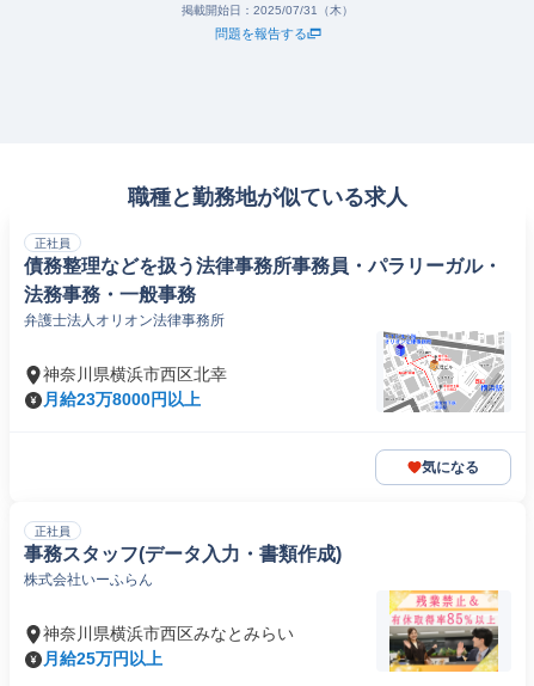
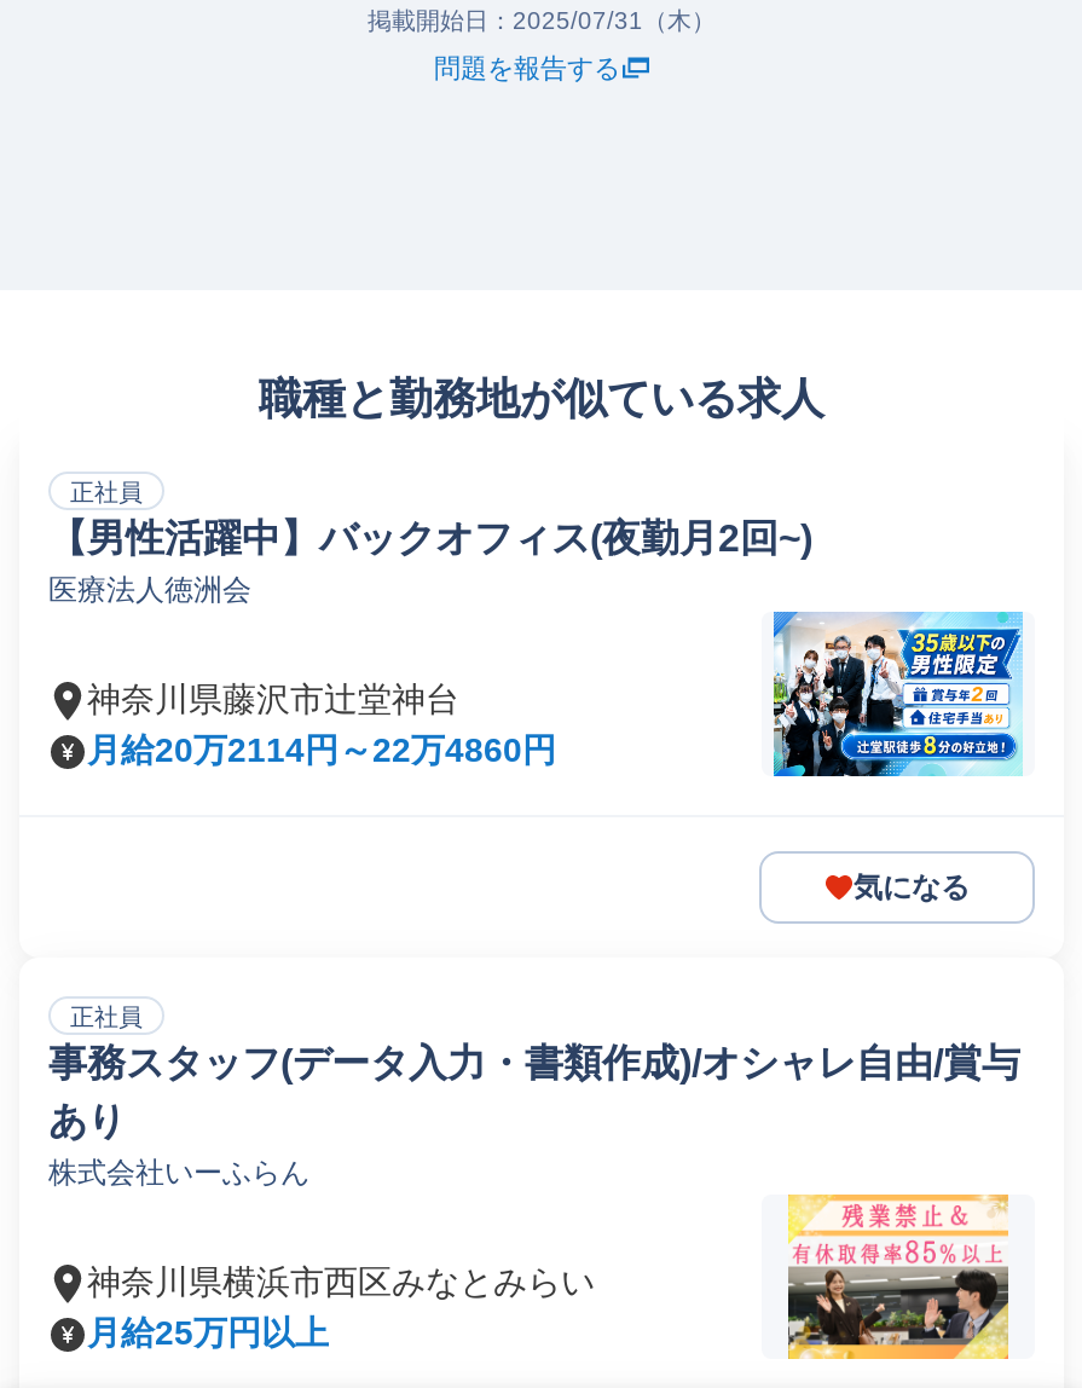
- 債務整理などを扱う法律事務所事務員・パラリーガル・
- 法務事務・一般事務
- 弁護士法人オリオン法律事務所
+ 【男性活躍中】バックオフィス(夜勤月2回~)
+ 医療法人徳洲会

- [image]
+ [image]

- 神奈川県横浜市西区北幸
- 月給23万8000円以上
+ 神奈川県藤沢市辻堂神台
+ 月給20万2114円～22万4860円

moved up: 気になる | 正社員

- 事務スタッフ(データ入力・書類作成)
+ 事務スタッフ(データ入力・書類作成)/オシャレ自由/賞与
+ あり
